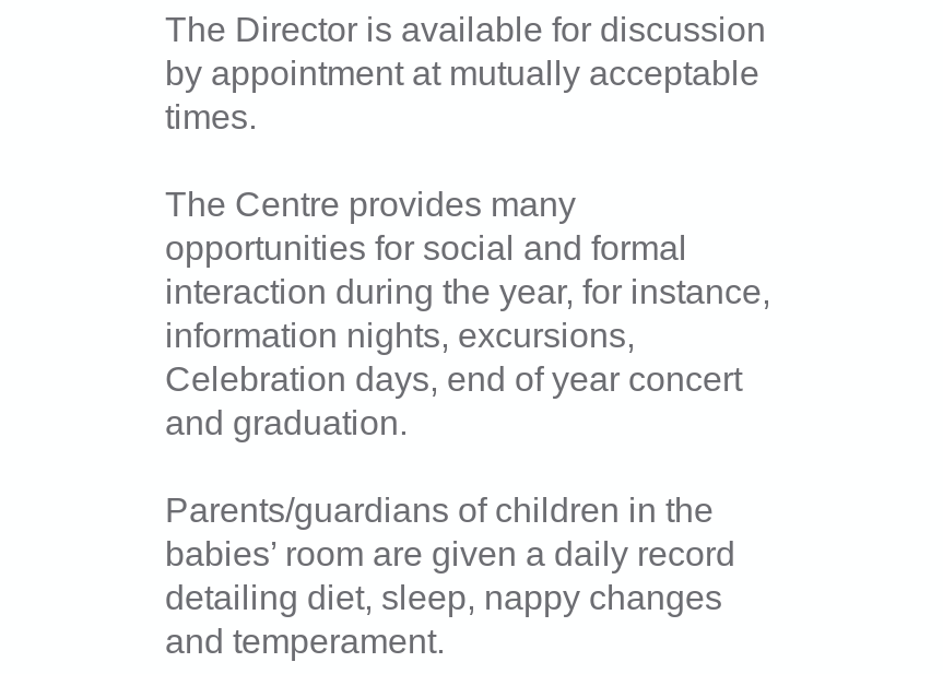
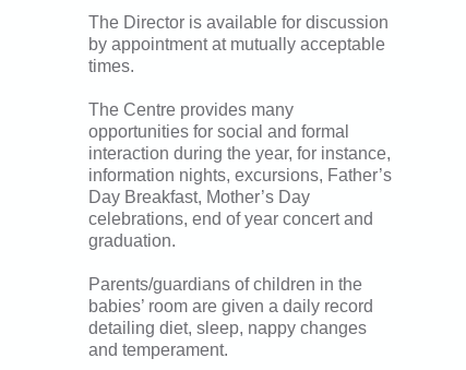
- information nights, excursions,
- Celebration days, end of year concert
- and graduation.
+ information nights, excursions, Father’s
+ Day Breakfast, Mother’s Day
+ celebrations, end of year concert and
+ graduation.
